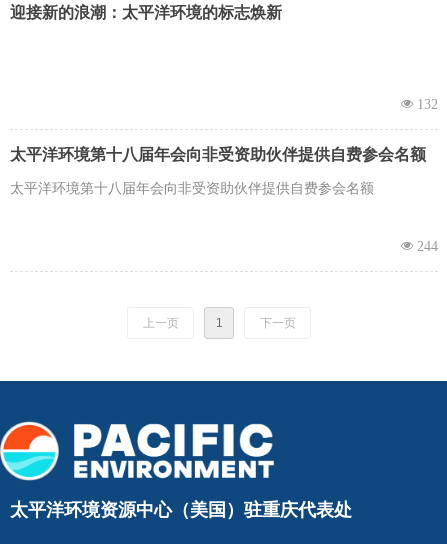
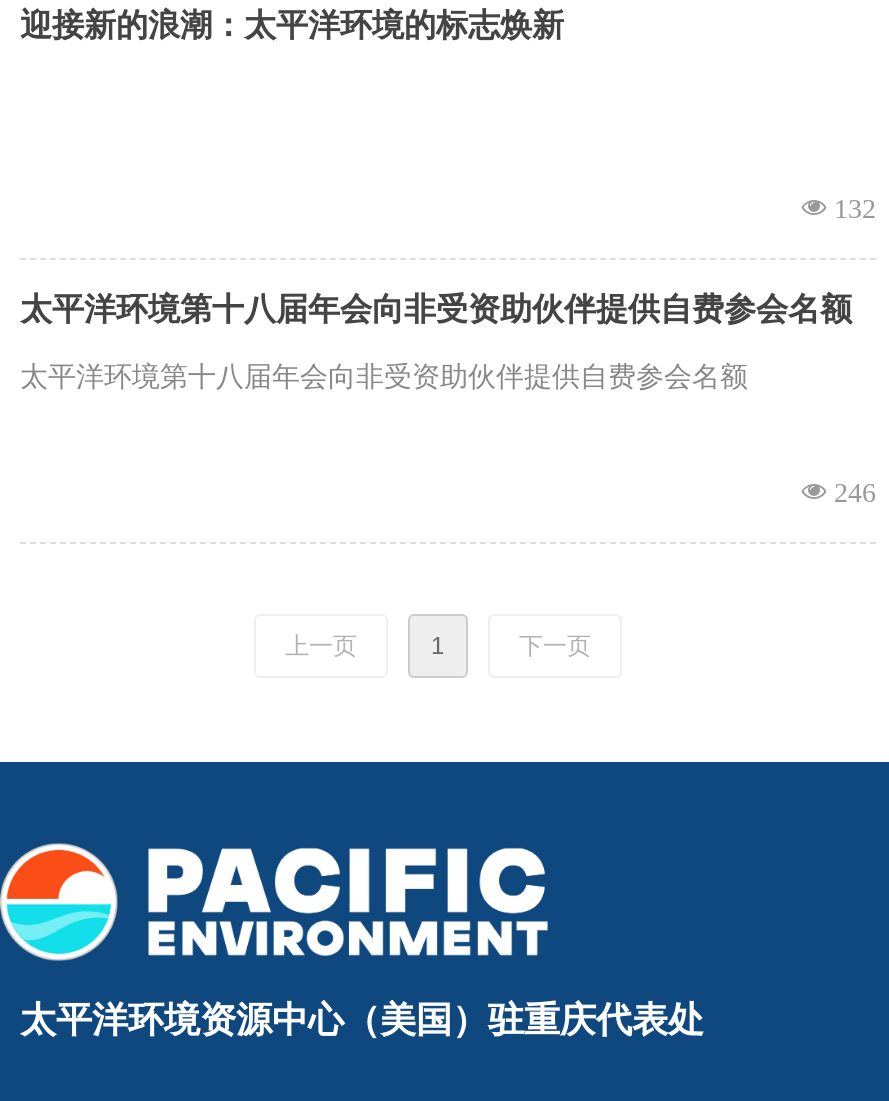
- 넶 244
+ 넶 246
